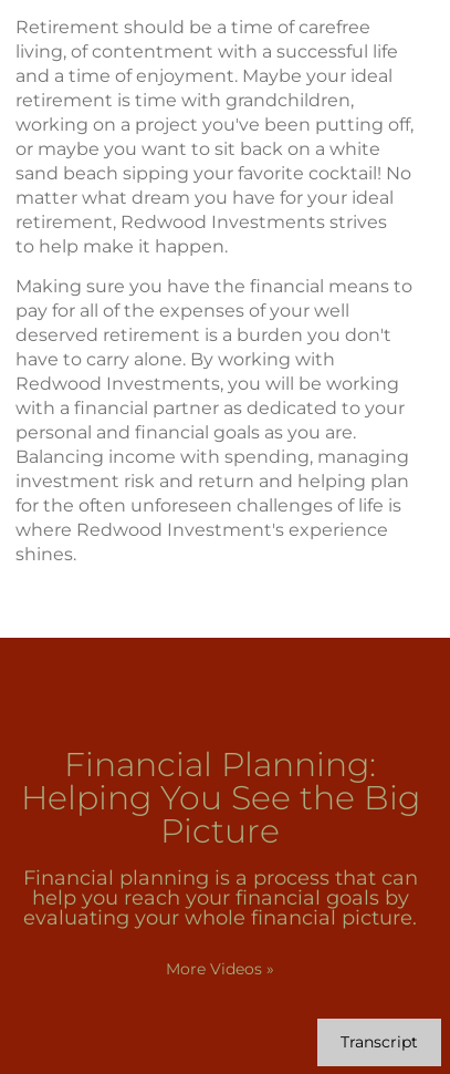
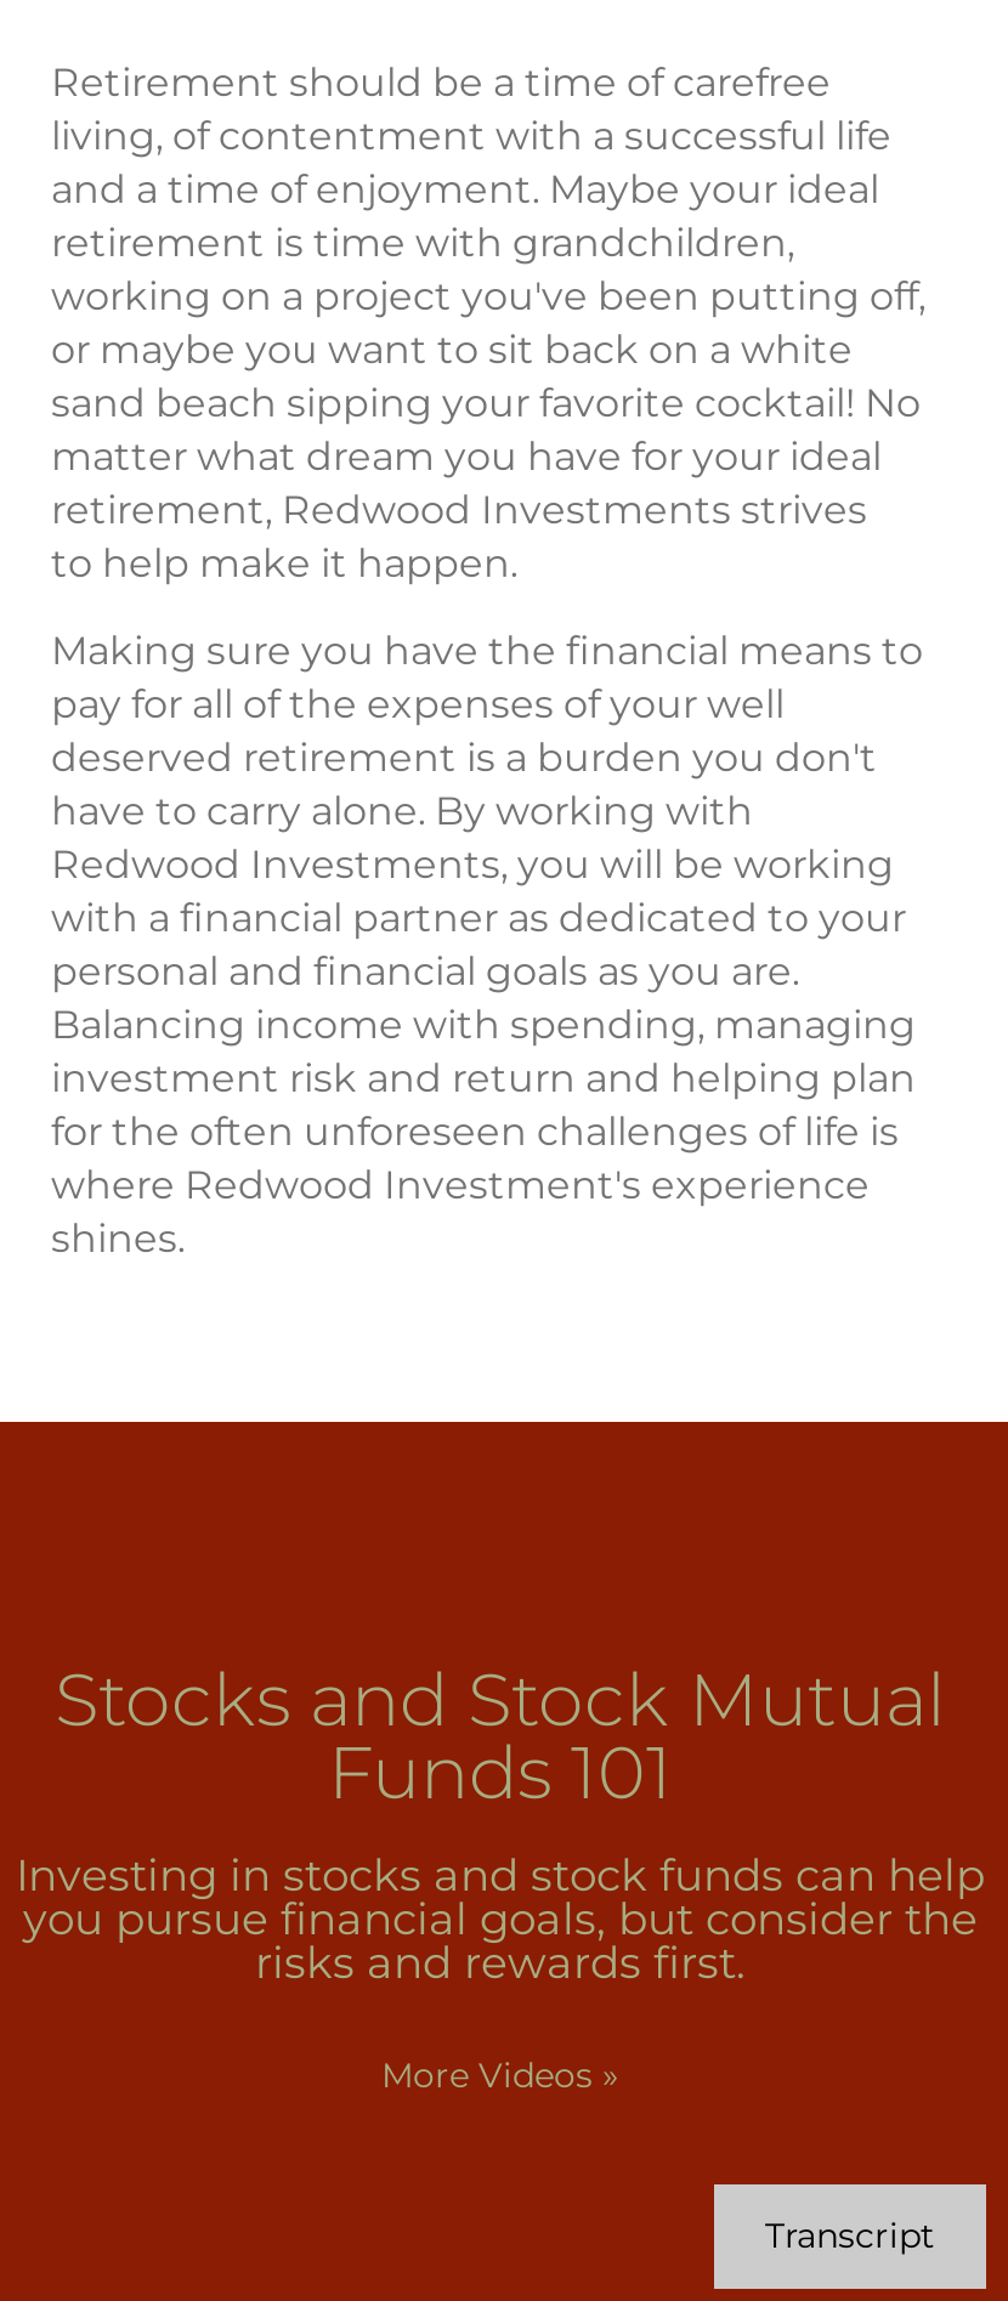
- Financial Planning:
- Helping You See the Big
- Picture
- Financial planning is a process that can
- help you reach your financial goals by
- evaluating your whole financial picture.
+ Stocks and Stock Mutual
+ Funds 101
+ Investing in stocks and stock funds can help
+ you pursue financial goals, but consider the
+ risks and rewards first.
